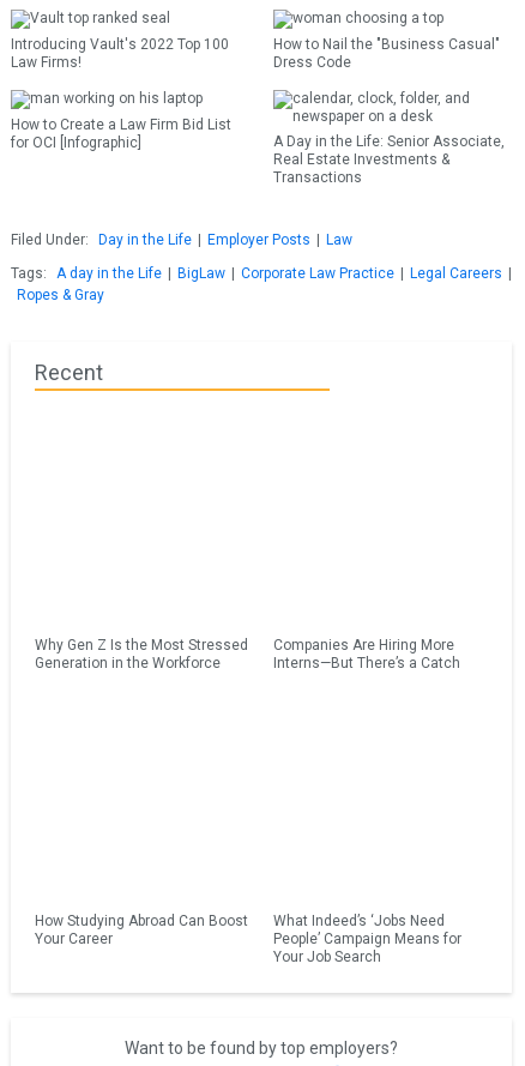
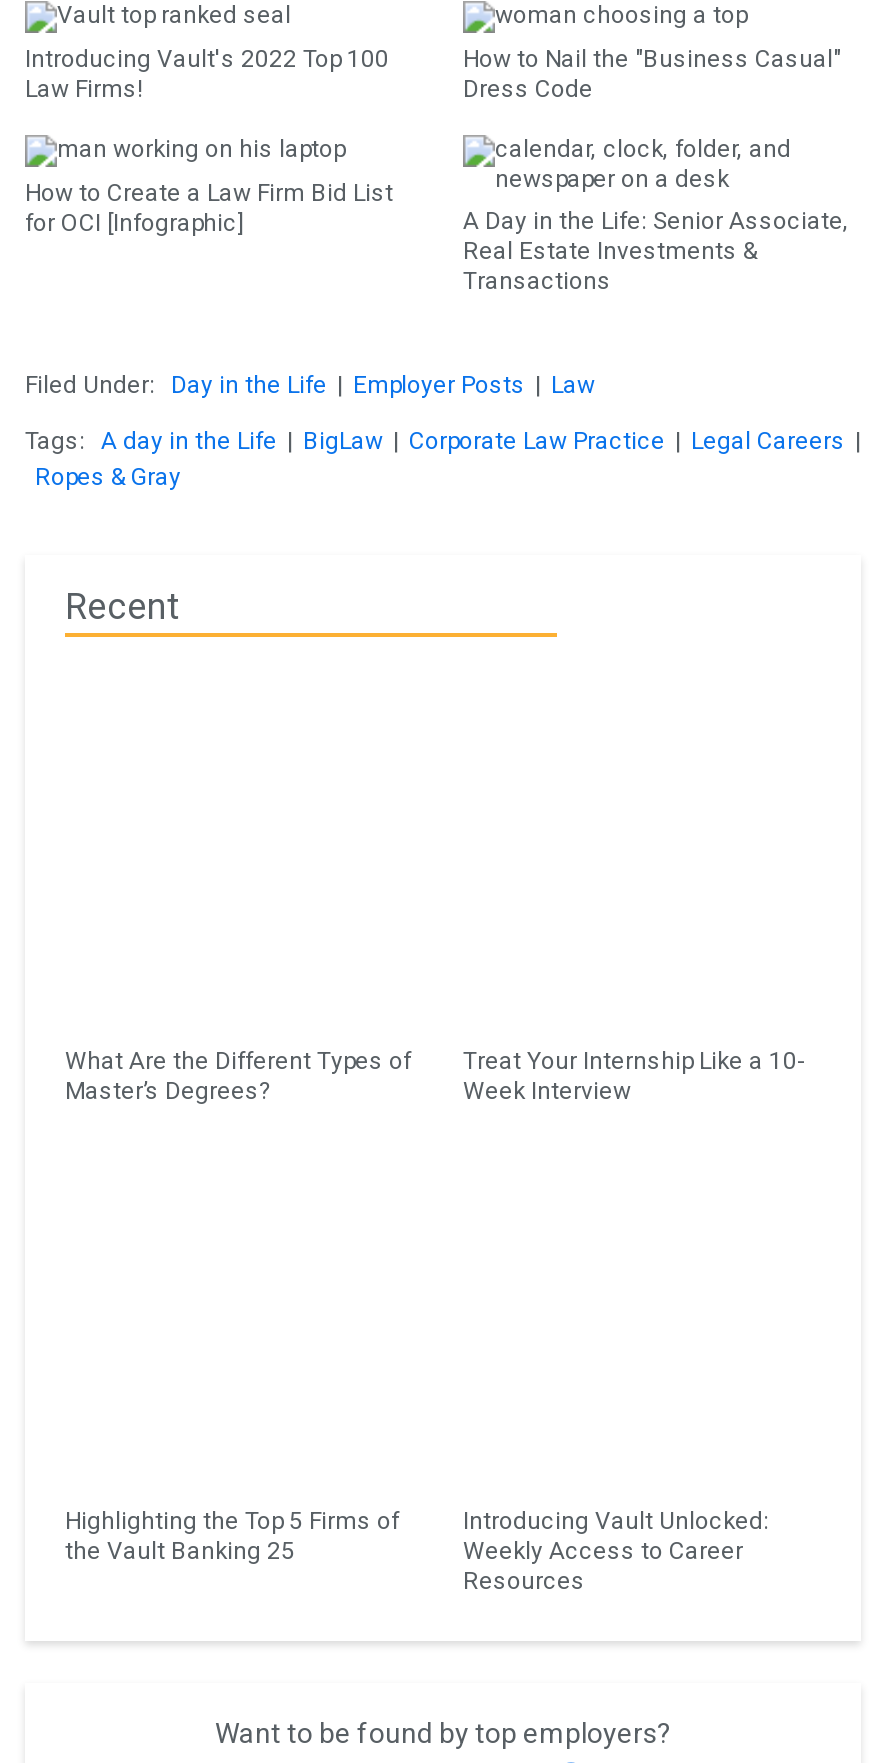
- Why Gen Z Is the Most Stressed
- Generation in the Workforce
+ What Are the Different Types of
+ Master’s Degrees?

- Companies Are Hiring More
- Interns—But There’s a Catch
+ Treat Your Internship Like a 10-
+ Week Interview

- How Studying Abroad Can Boost
- Your Career
+ Highlighting the Top 5 Firms of
+ the Vault Banking 25

- What Indeed’s ‘Jobs Need
- People’ Campaign Means for
- Your Job Search
+ Introducing Vault Unlocked:
+ Weekly Access to Career
+ Resources
